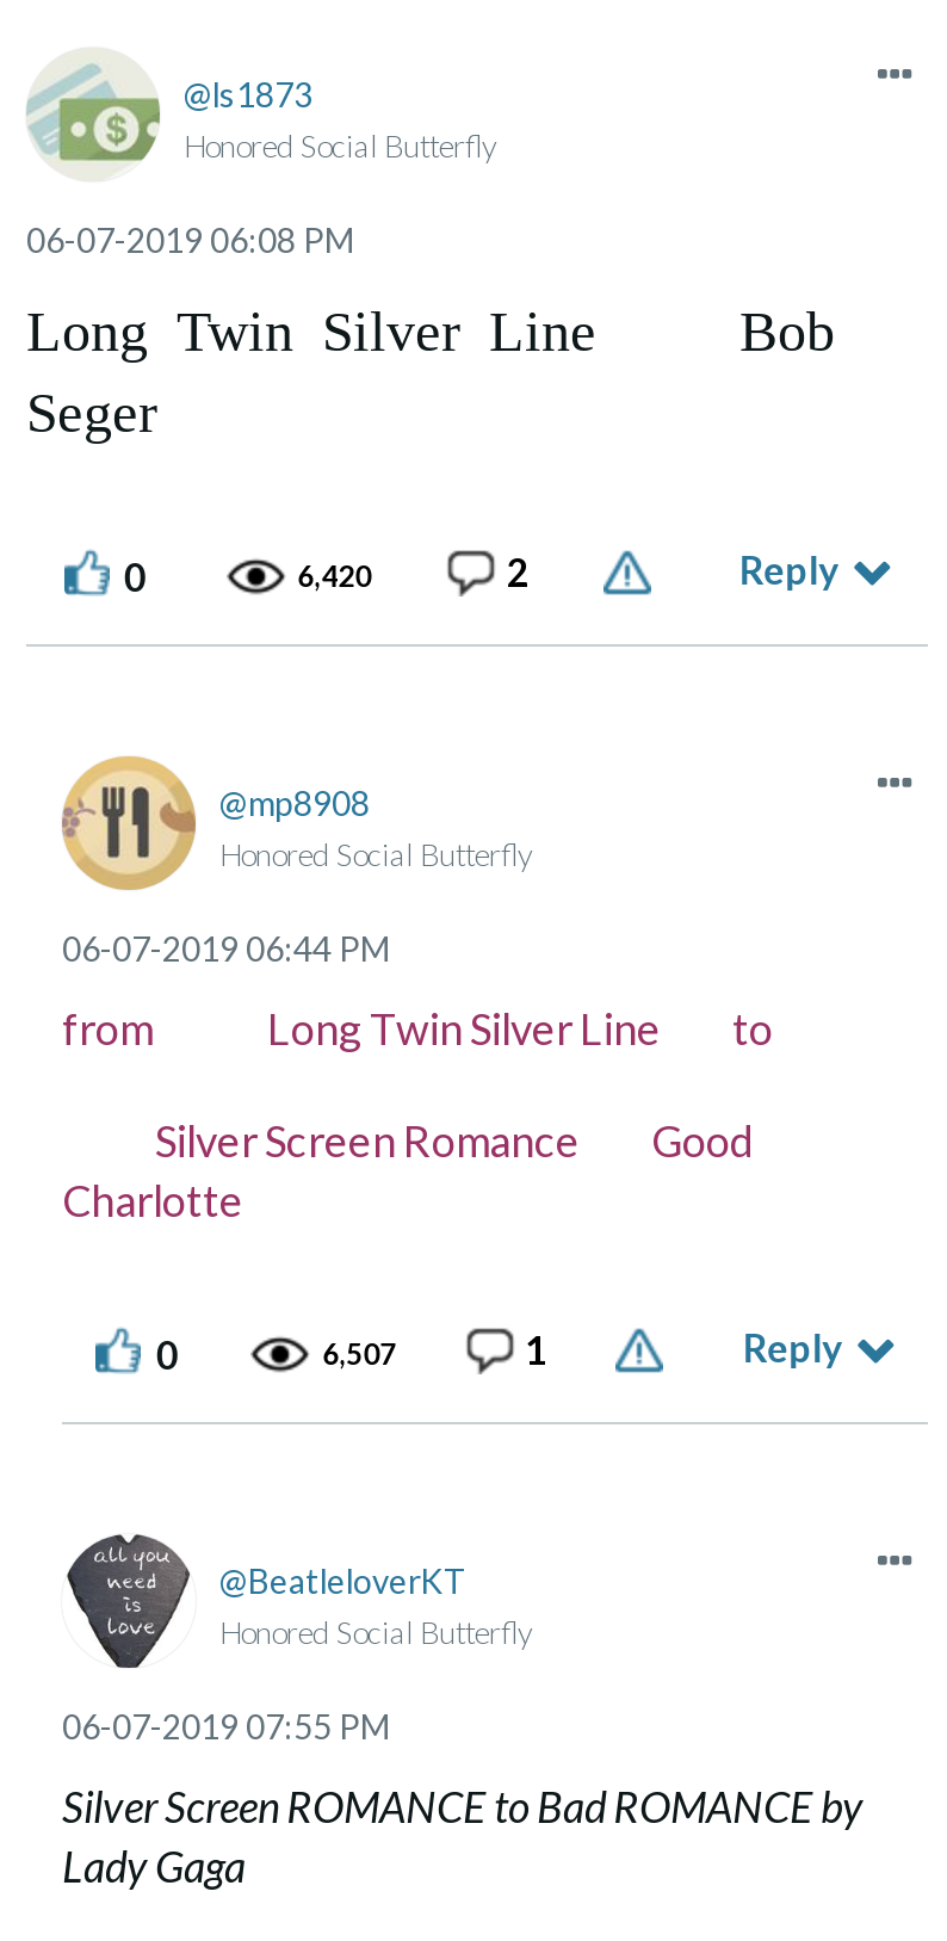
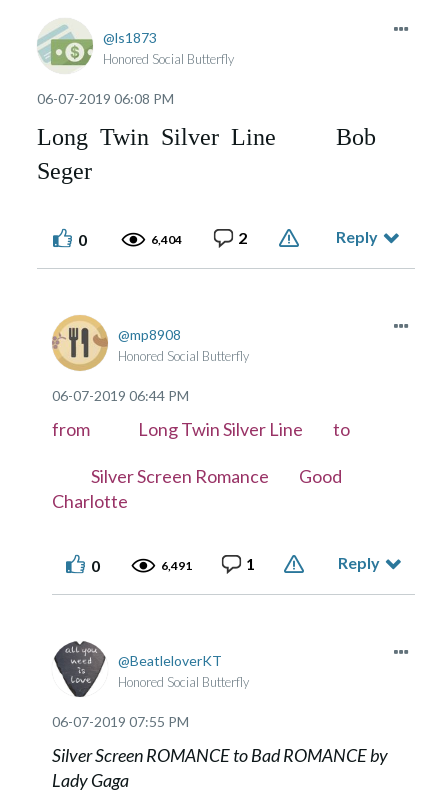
- 6,420
+ 6,404

- 6,507
+ 6,491
